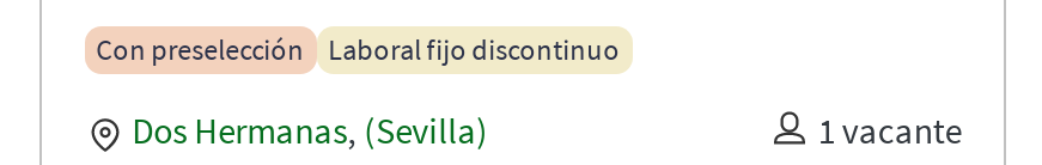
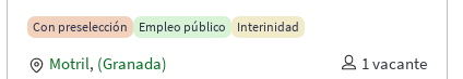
- Laboral fijo discontinuo
+ Empleo público
+ Interinidad

- Dos Hermanas, (Sevilla)
+ Motril, (Granada)
